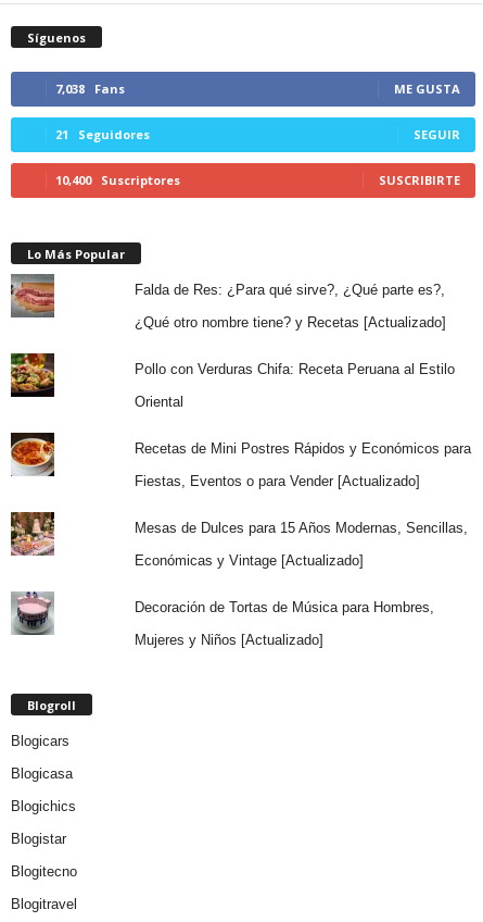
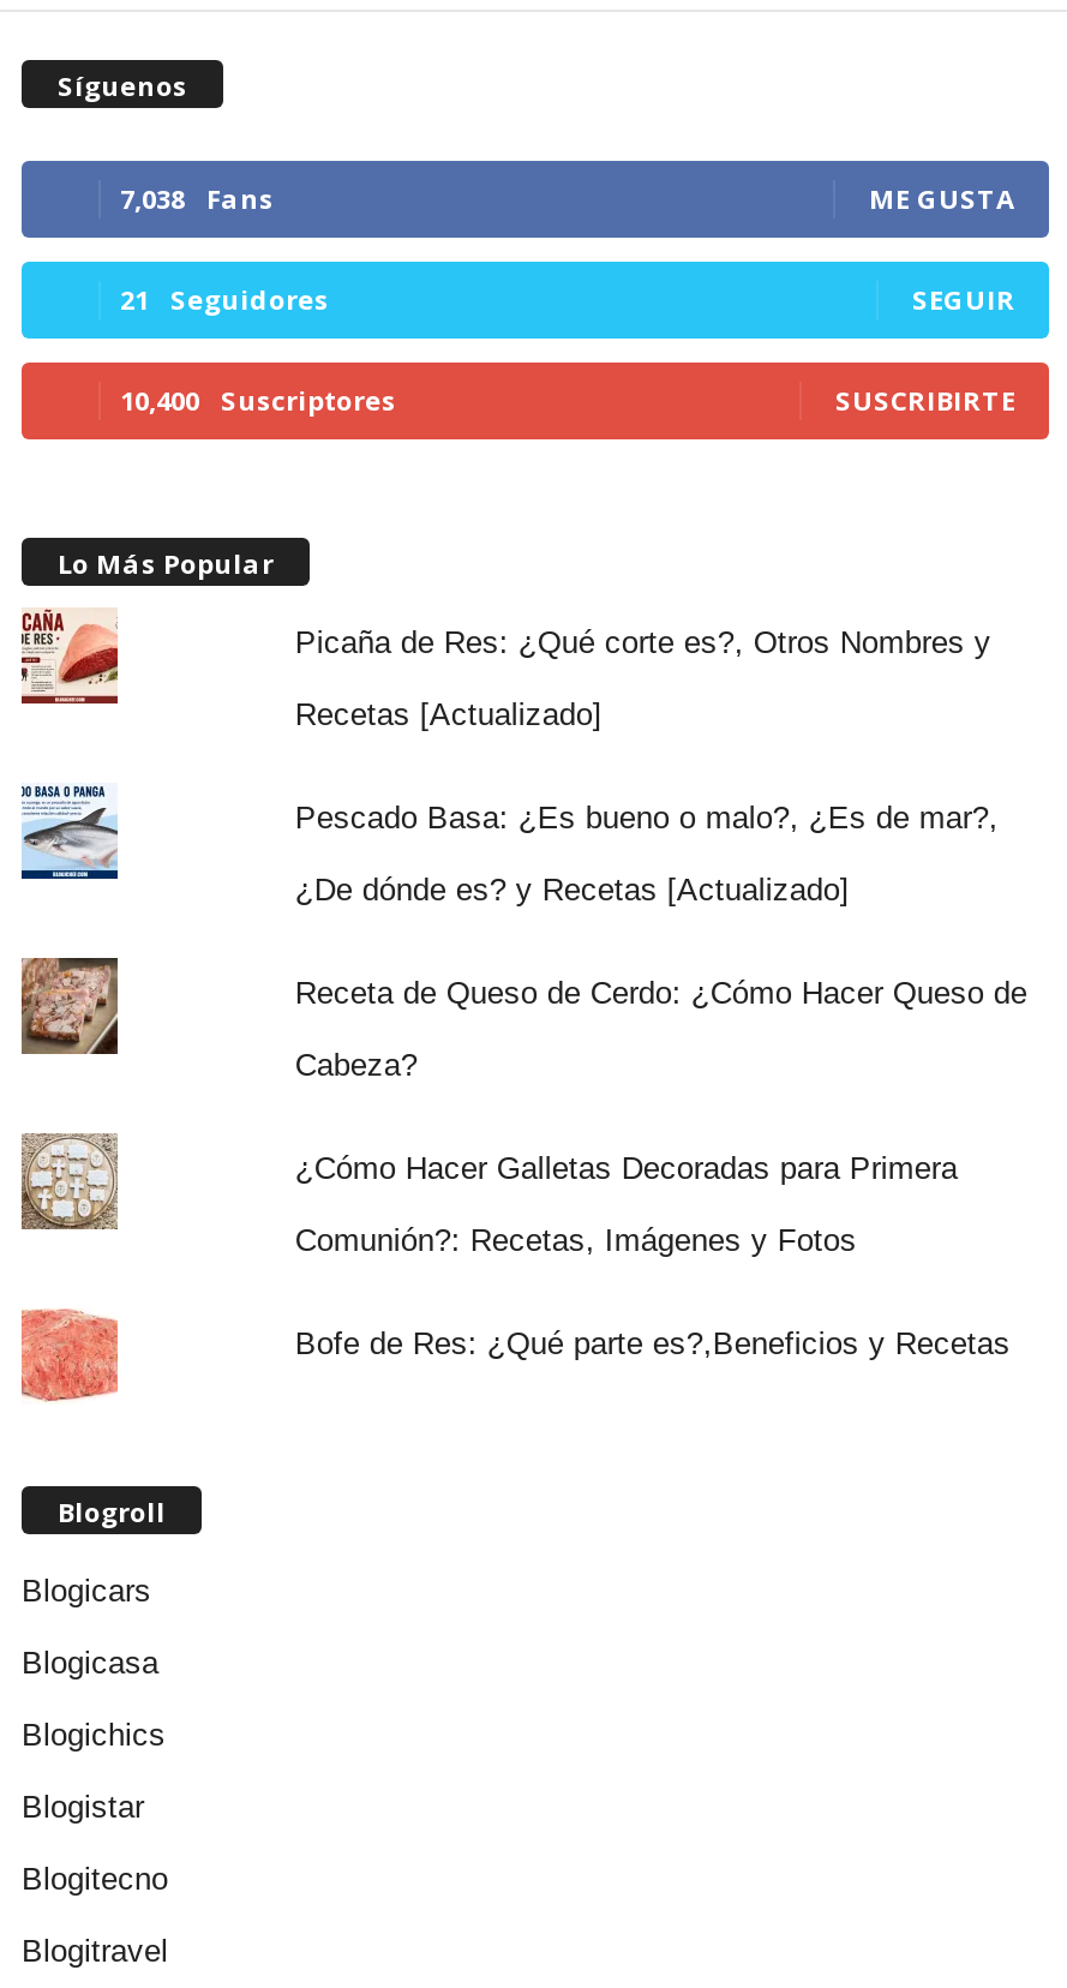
- [image]
+ [image]

- Falda de Res: ¿Para qué sirve?, ¿Qué parte es?,
- ¿Qué otro nombre tiene? y Recetas [Actualizado]
- Pollo con Verduras Chifa: Receta Peruana al Estilo
- Oriental
- Recetas de Mini Postres Rápidos y Económicos para
- Fiestas, Eventos o para Vender [Actualizado]
- Mesas de Dulces para 15 Años Modernas, Sencillas,
- Económicas y Vintage [Actualizado]
- Decoración de Tortas de Música para Hombres,
- Mujeres y Niños [Actualizado]
+ Picaña de Res: ¿Qué corte es?, Otros Nombres y
+ Recetas [Actualizado]
+ Pescado Basa: ¿Es bueno o malo?, ¿Es de mar?,
+ ¿De dónde es? y Recetas [Actualizado]
+ Receta de Queso de Cerdo: ¿Cómo Hacer Queso de
+ Cabeza?
+ ¿Cómo Hacer Galletas Decoradas para Primera
+ Comunión?: Recetas, Imágenes y Fotos
+ Bofe de Res: ¿Qué parte es?,Beneficios y Recetas

- [image]
+ [image]

- [image]
+ [image]

- [image]
+ [image]

- [image]
+ [image]
